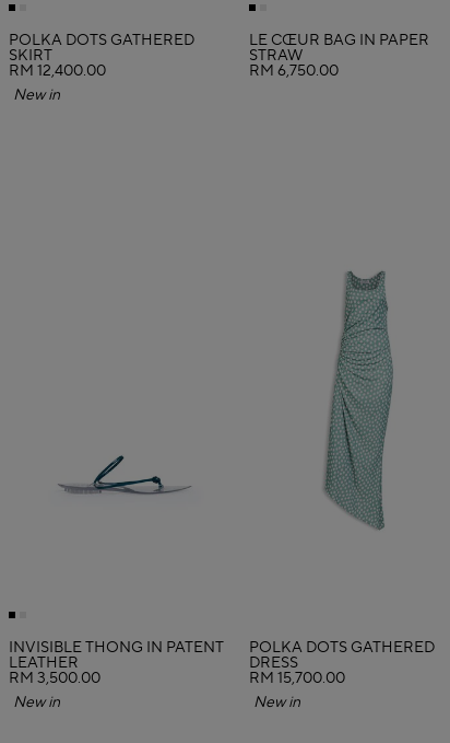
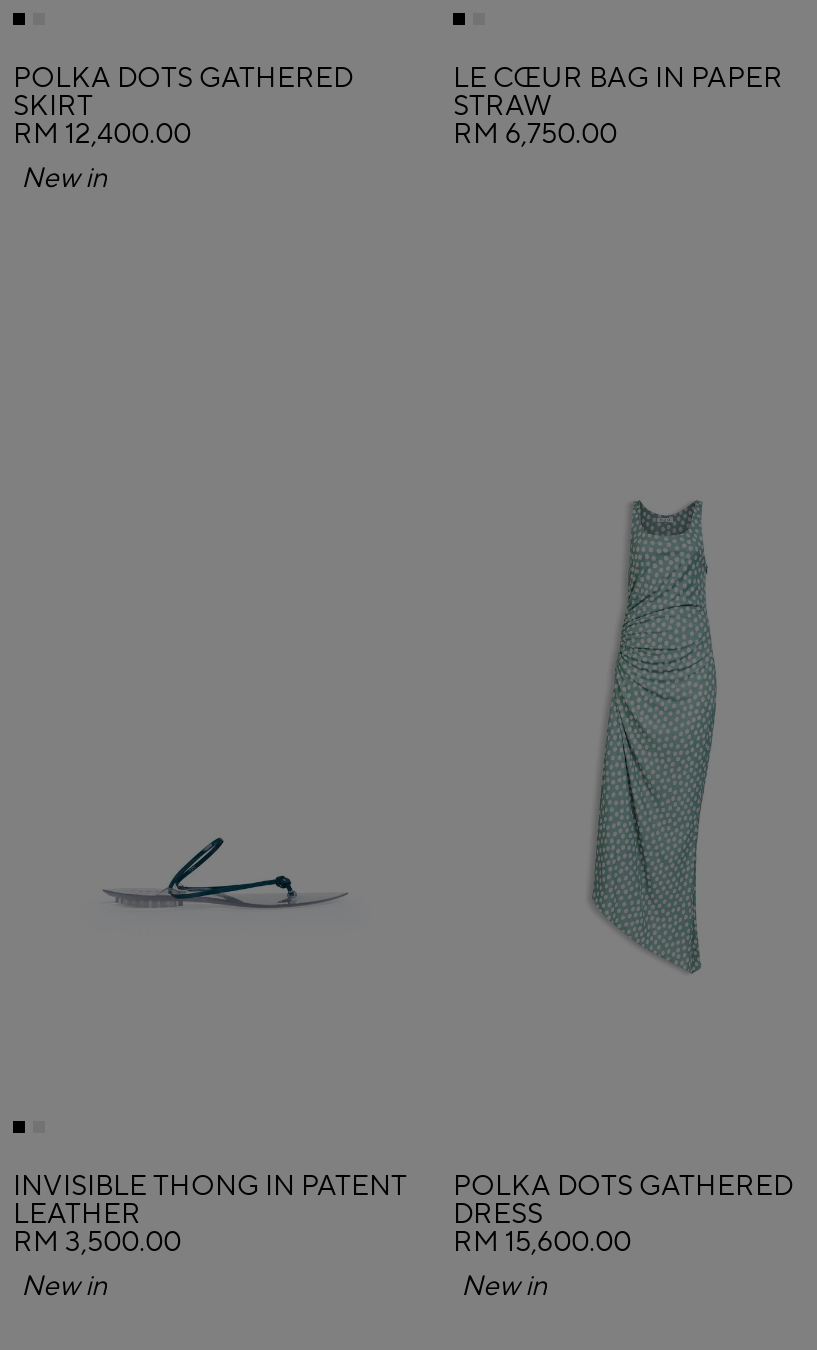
- RM 15,700.00
+ RM 15,600.00
